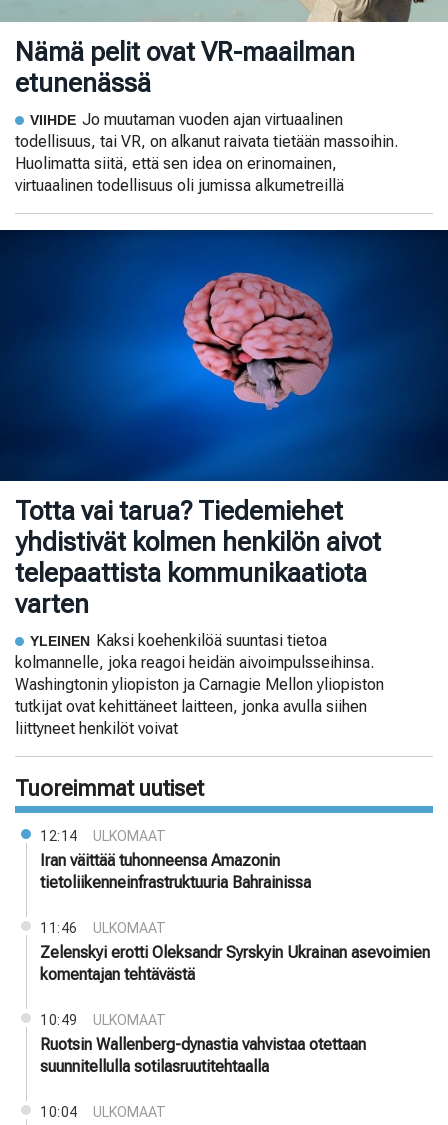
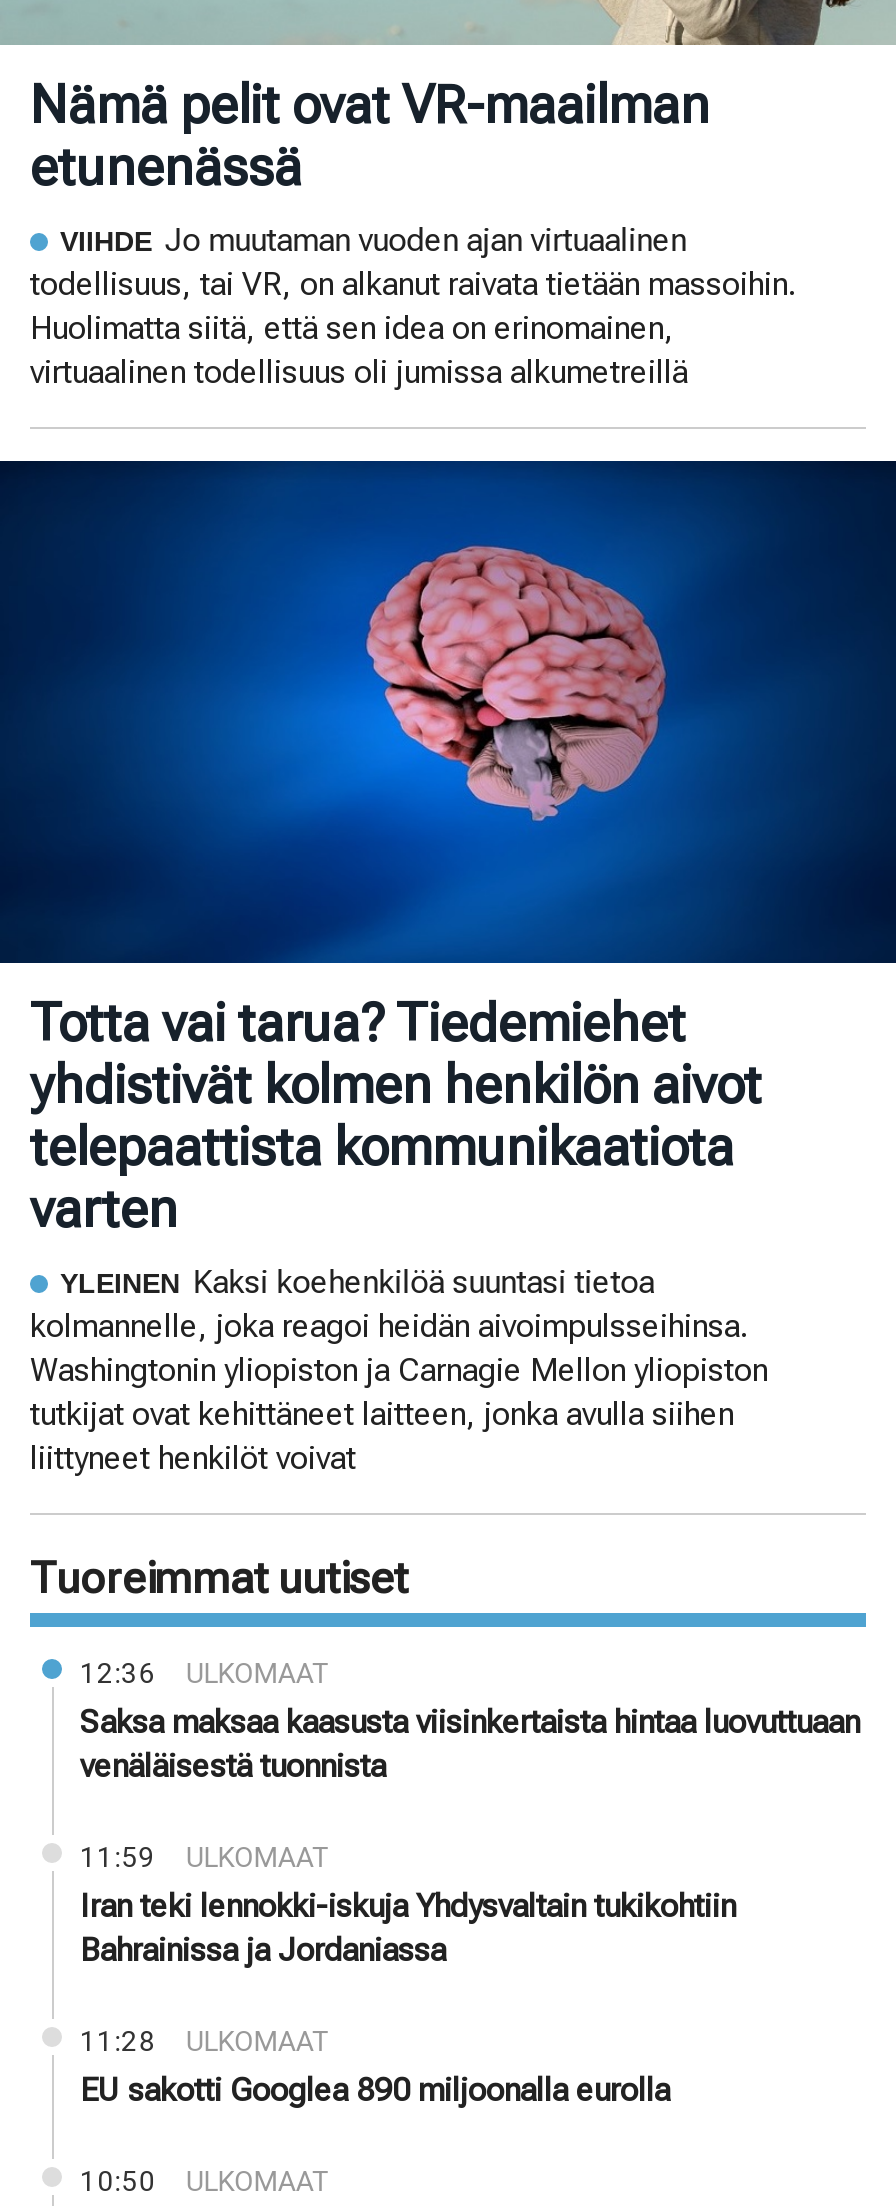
- 12:14 ULKOMAAT
+ 12:36 ULKOMAAT

- Iran väittää tuhonneensa Amazonin
- tietoliikenneinfrastruktuuria Bahrainissa
+ Saksa maksaa kaasusta viisinkertaista hintaa luovuttuaan
+ venäläisestä tuonnista

- 11:46 ULKOMAAT
+ 11:59 ULKOMAAT

- Zelenskyi erotti Oleksandr Syrskyin Ukrainan asevoimien
- komentajan tehtävästä
+ Iran teki lennokki-iskuja Yhdysvaltain tukikohtiin
+ Bahrainissa ja Jordaniassa

- 10:49 ULKOMAAT
+ 11:28 ULKOMAAT

- Ruotsin Wallenberg-dynastia vahvistaa otettaan
- suunnitellulla sotilasruutitehtaalla
+ EU sakotti Googlea 890 miljoonalla eurolla

- 10:04 ULKOMAAT
+ 10:50 ULKOMAAT
